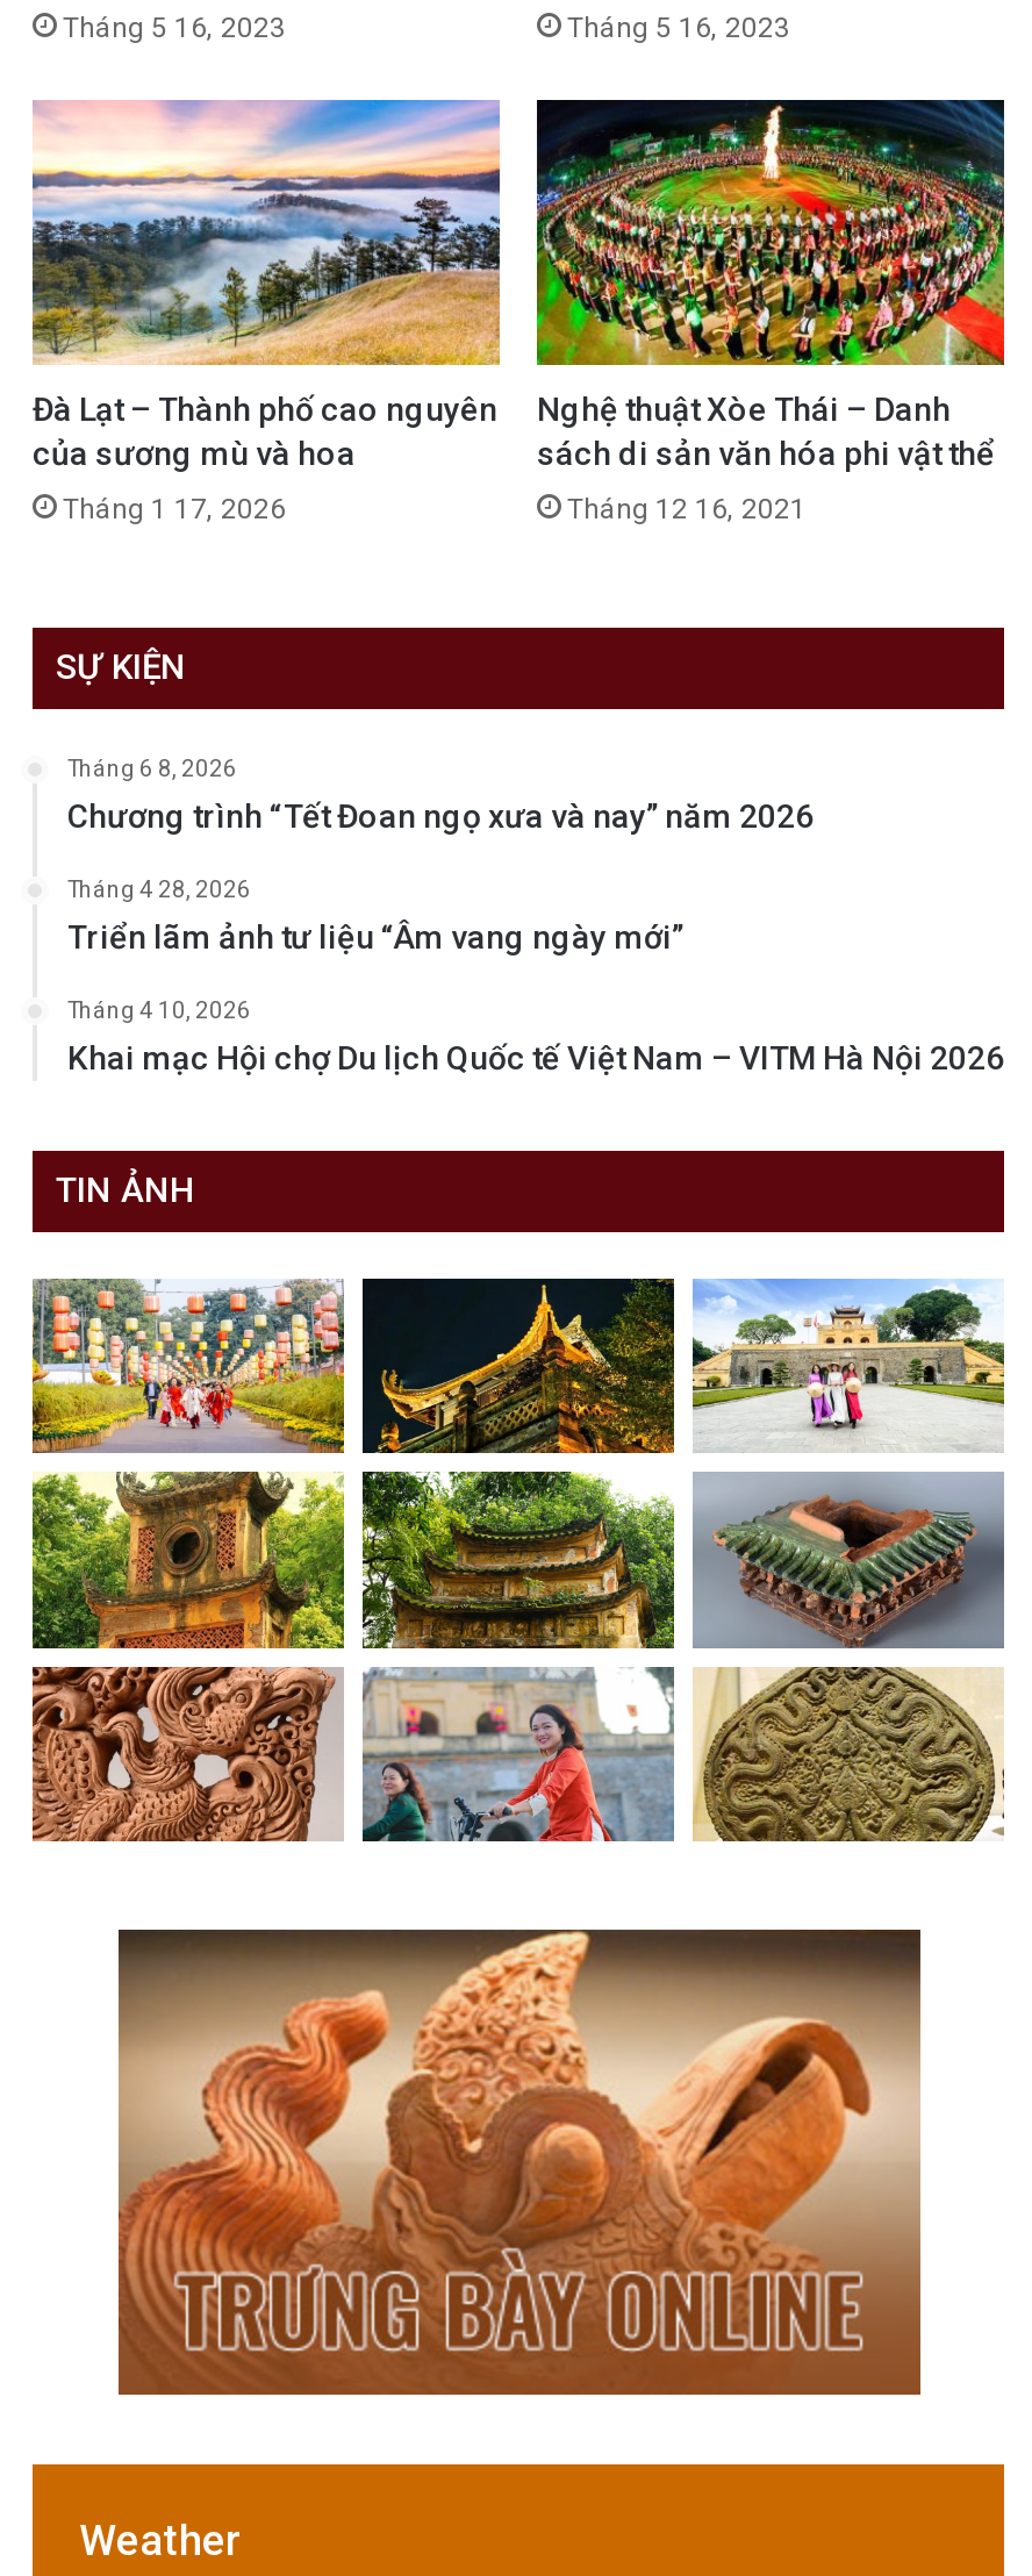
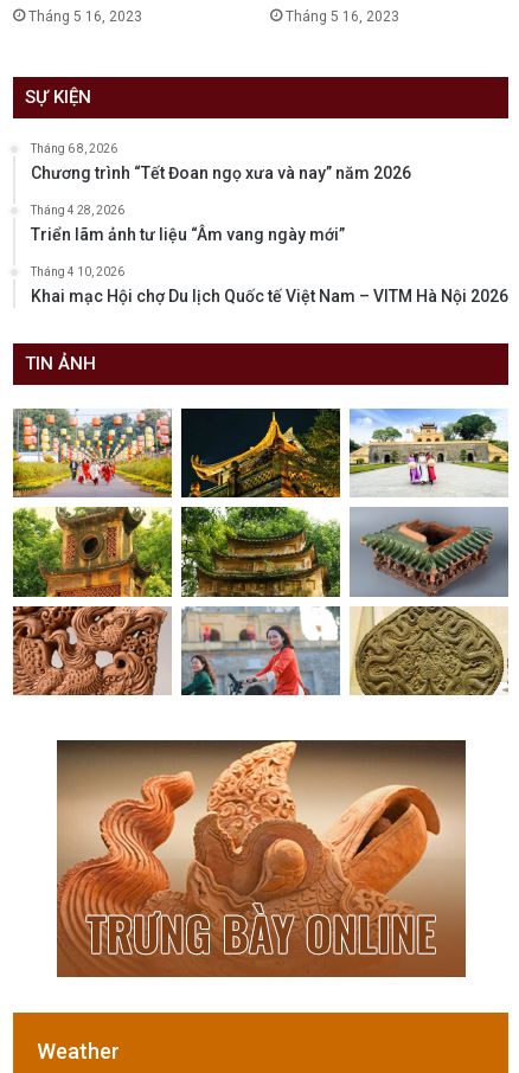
- [image]
- Đà Lạt – Thành phố cao nguyên
- của sương mù và hoa
- Tháng 1 17, 2026

- [image]
- Nghệ thuật Xòe Thái – Danh
- sách di sản văn hóa phi vật thể
- Tháng 12 16, 2021
